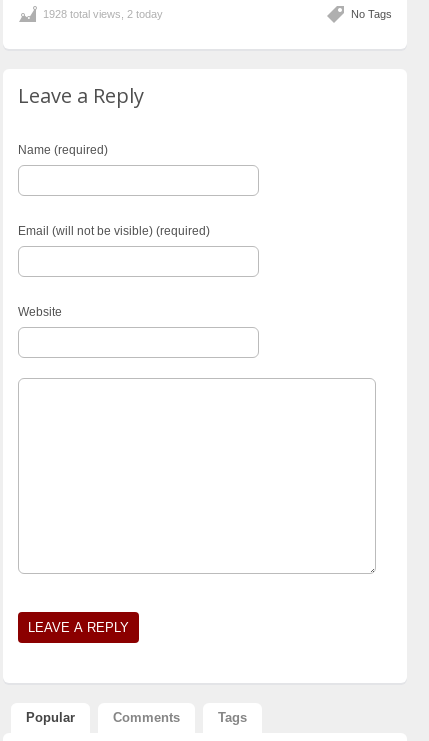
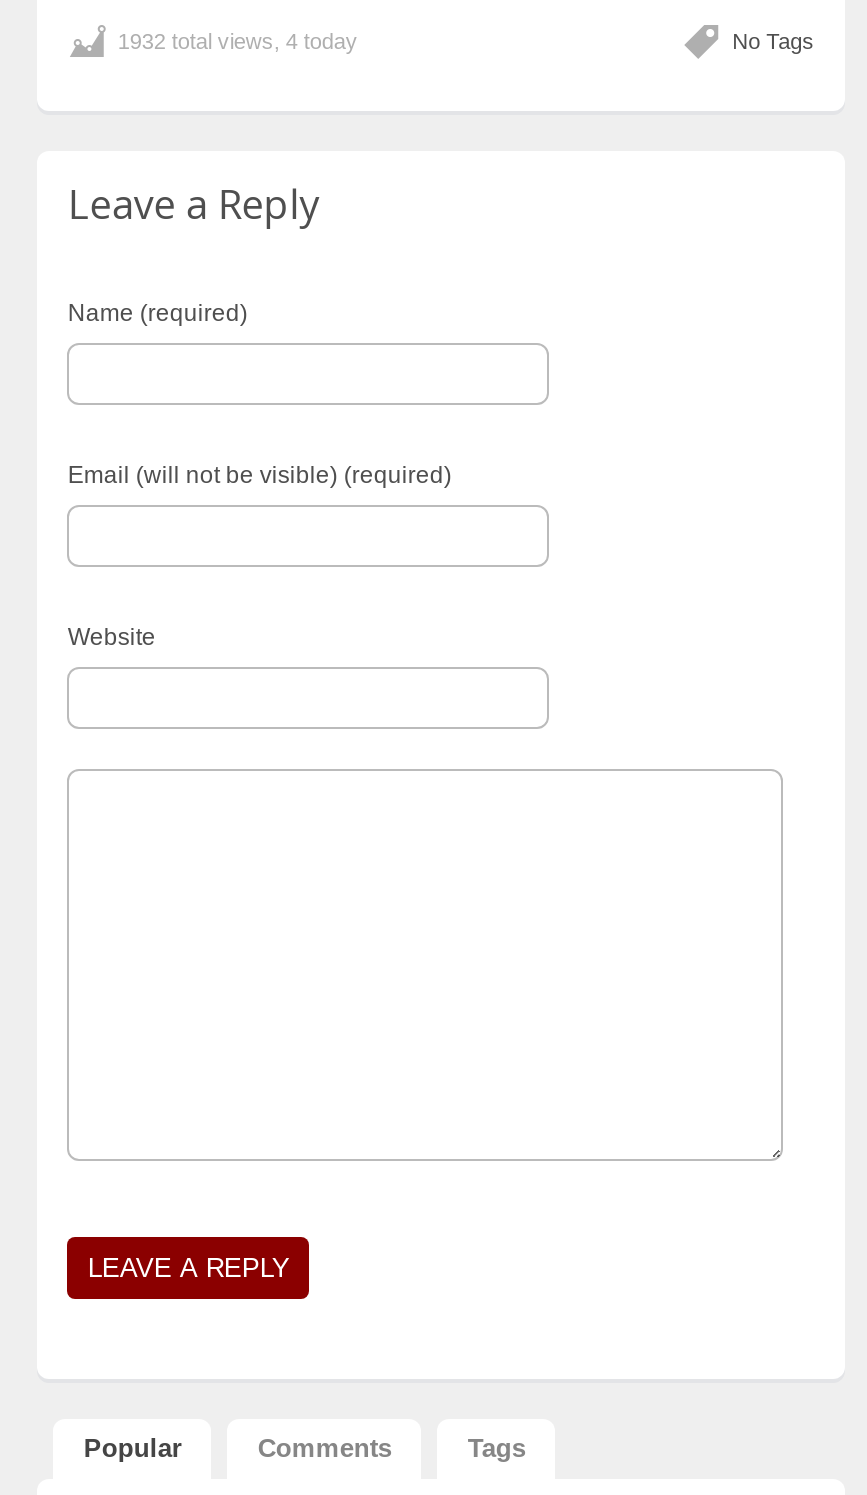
- 1928 total views, 2 today
+ 1932 total views, 4 today
